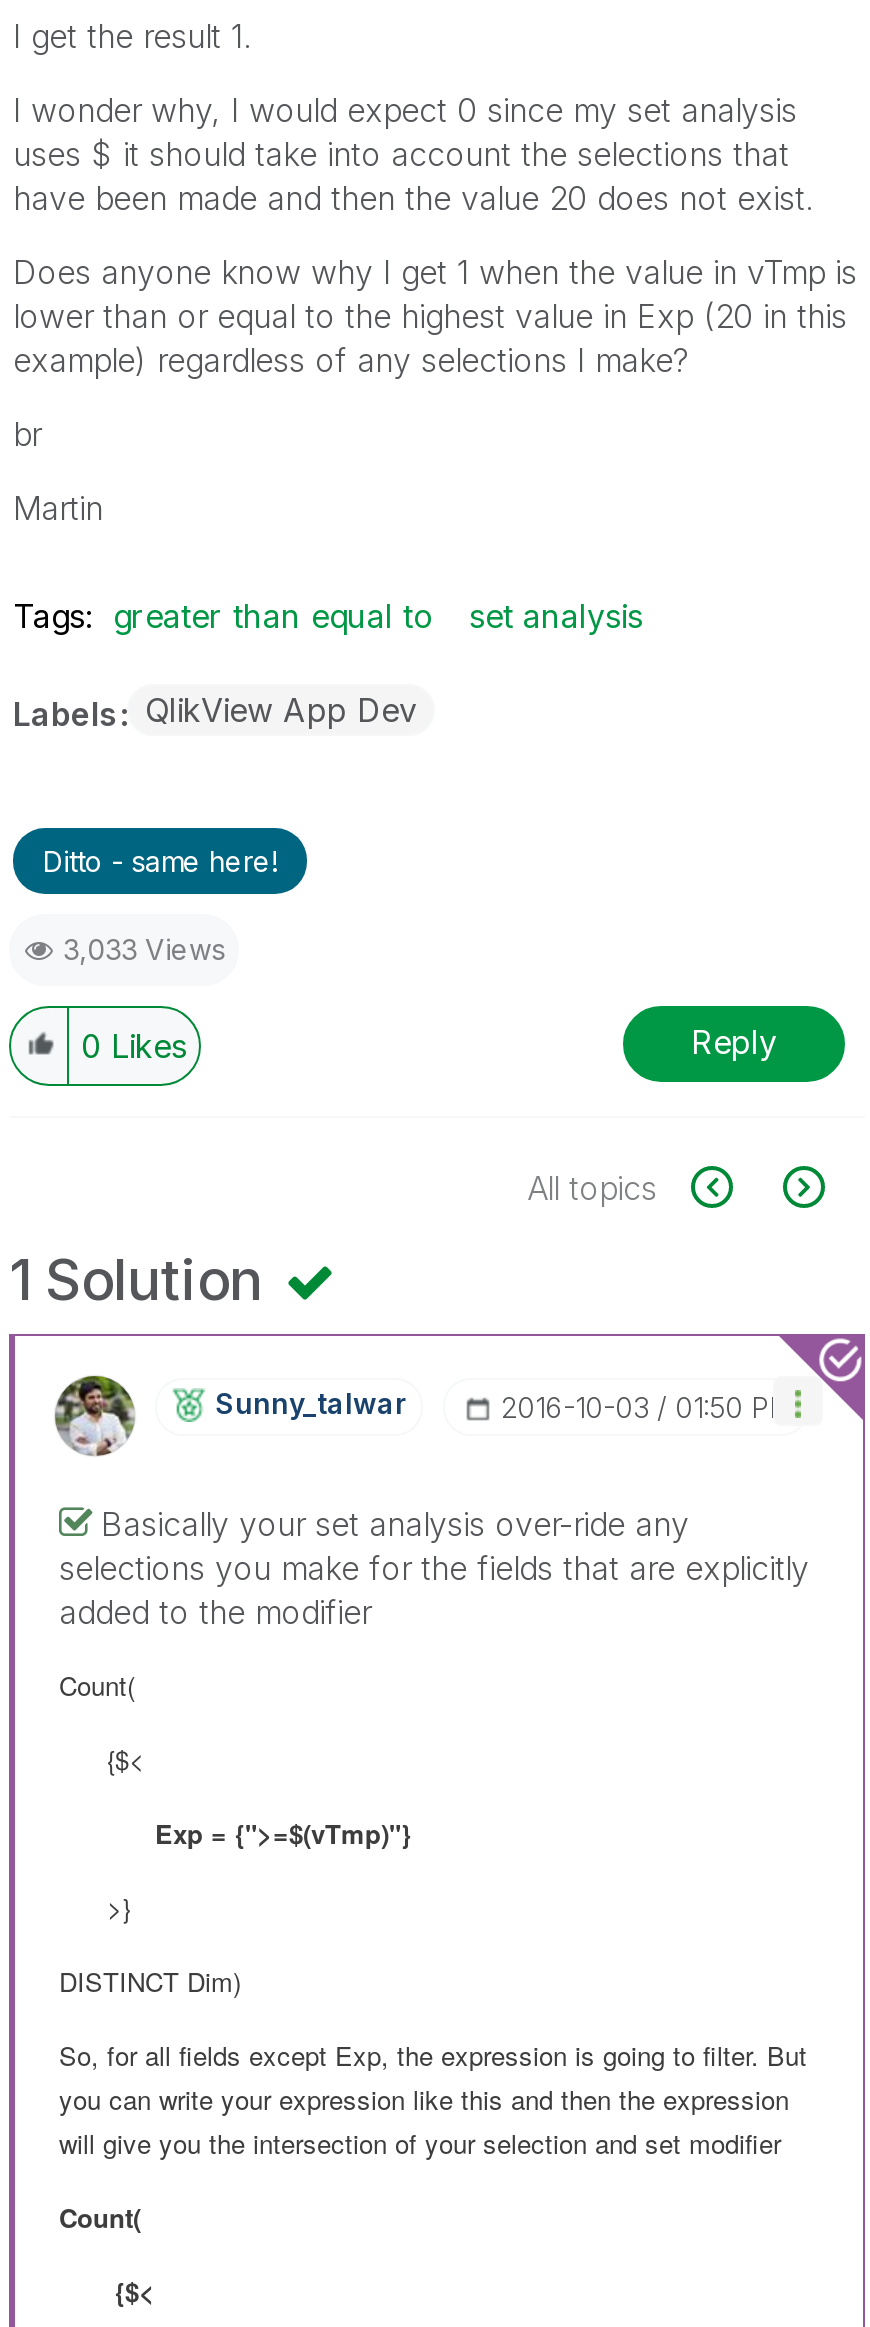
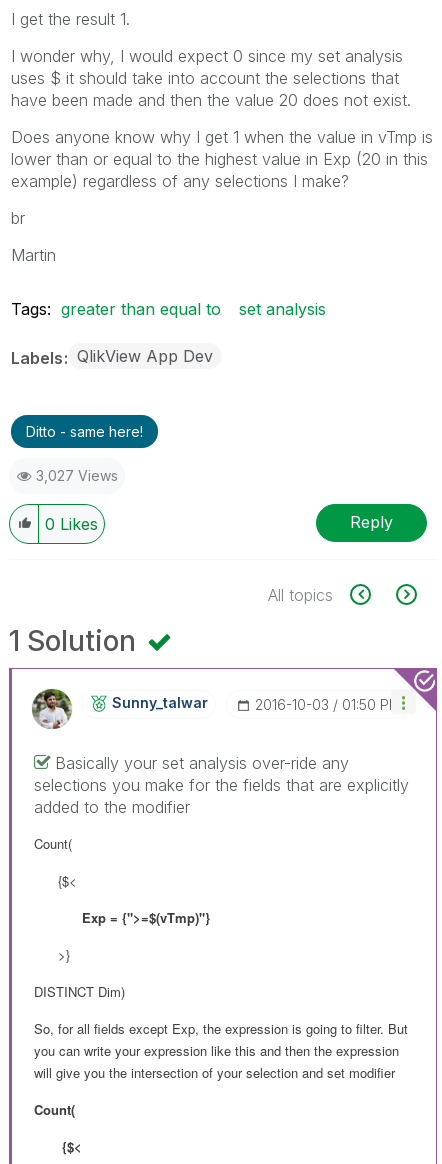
- 3,033 Views
+ 3,027 Views
